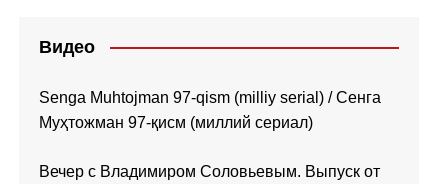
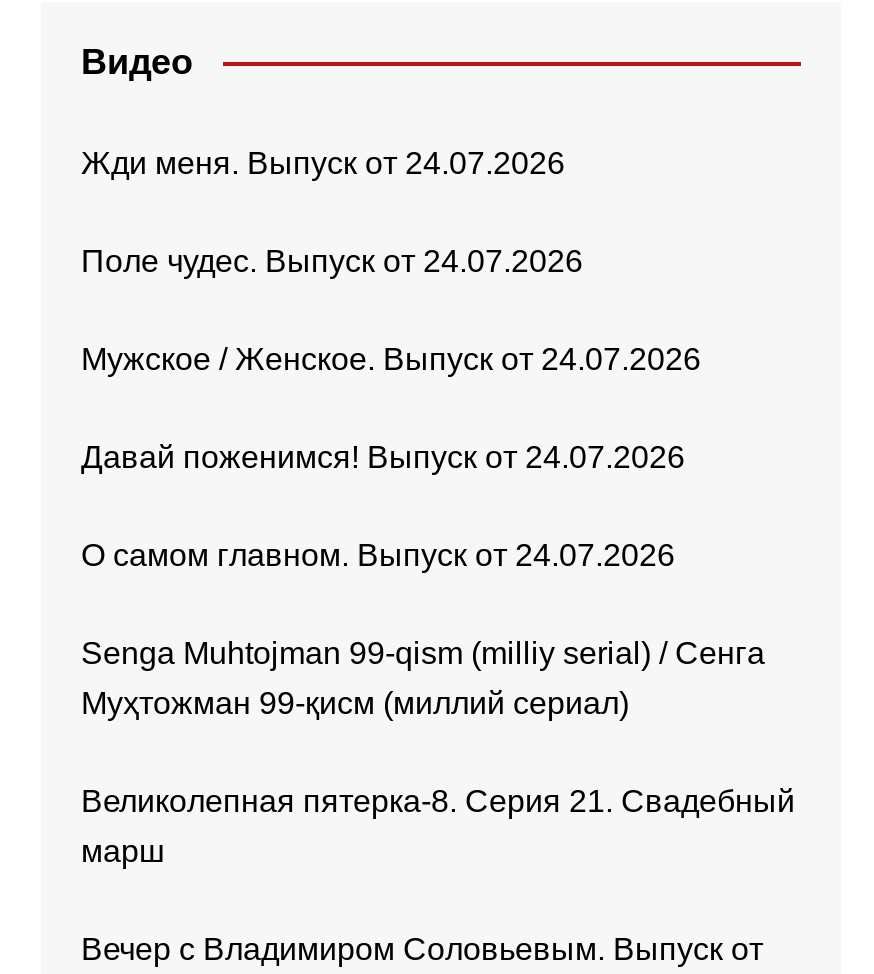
- Senga Muhtojman 97-qism (milliy serial) / Сенга
- Муҳтожман 97-қисм (миллий сериал)
+ Жди меня. Выпуск от 24.07.2026
+ Поле чудес. Выпуск от 24.07.2026
+ Мужское / Женское. Выпуск от 24.07.2026
+ Давай поженимся! Выпуск от 24.07.2026
+ О самом главном. Выпуск от 24.07.2026
+ Senga Muhtojman 99-qism (milliy serial) / Сенга
+ Муҳтожман 99-қисм (миллий сериал)
+ Великолепная пятерка-8. Серия 21. Свадебный
+ марш
